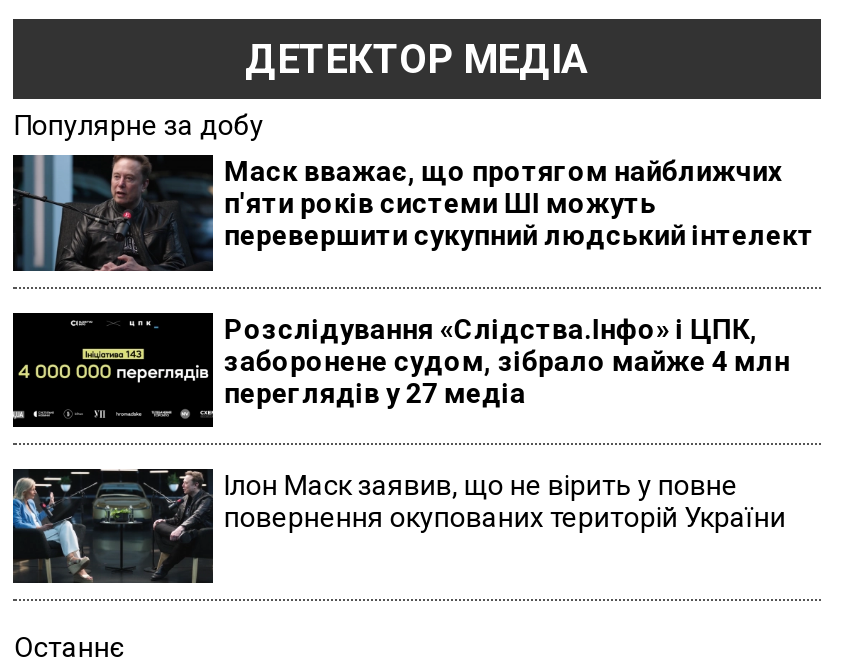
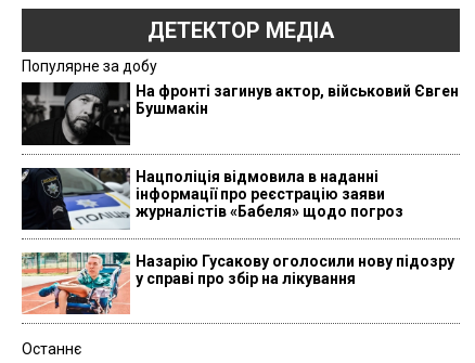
- [image]
- Маск вважає, що протягом найближчих
- п'яти років системи ШІ можуть
- перевершити сукупний людський інтелект
+ [image]
+ На фронті загинув актор, військовий Євген
+ Бушмакін

- [image]
- Розслідування «Слідства.Інфо» і ЦПК,
- заборонене судом, зібрало майже 4 млн
- переглядів у 27 медіа
+ [image]
+ Нацполіція відмовила в наданні
+ інформації про реєстрацію заяви
+ журналістів «Бабеля» щодо погроз

- [image]
- Ілон Маск заявив, що не вірить у повне
- повернення окупованих територій України
+ [image]
+ Назарію Гусакову оголосили нову підозру
+ у справі про збір на лікування
